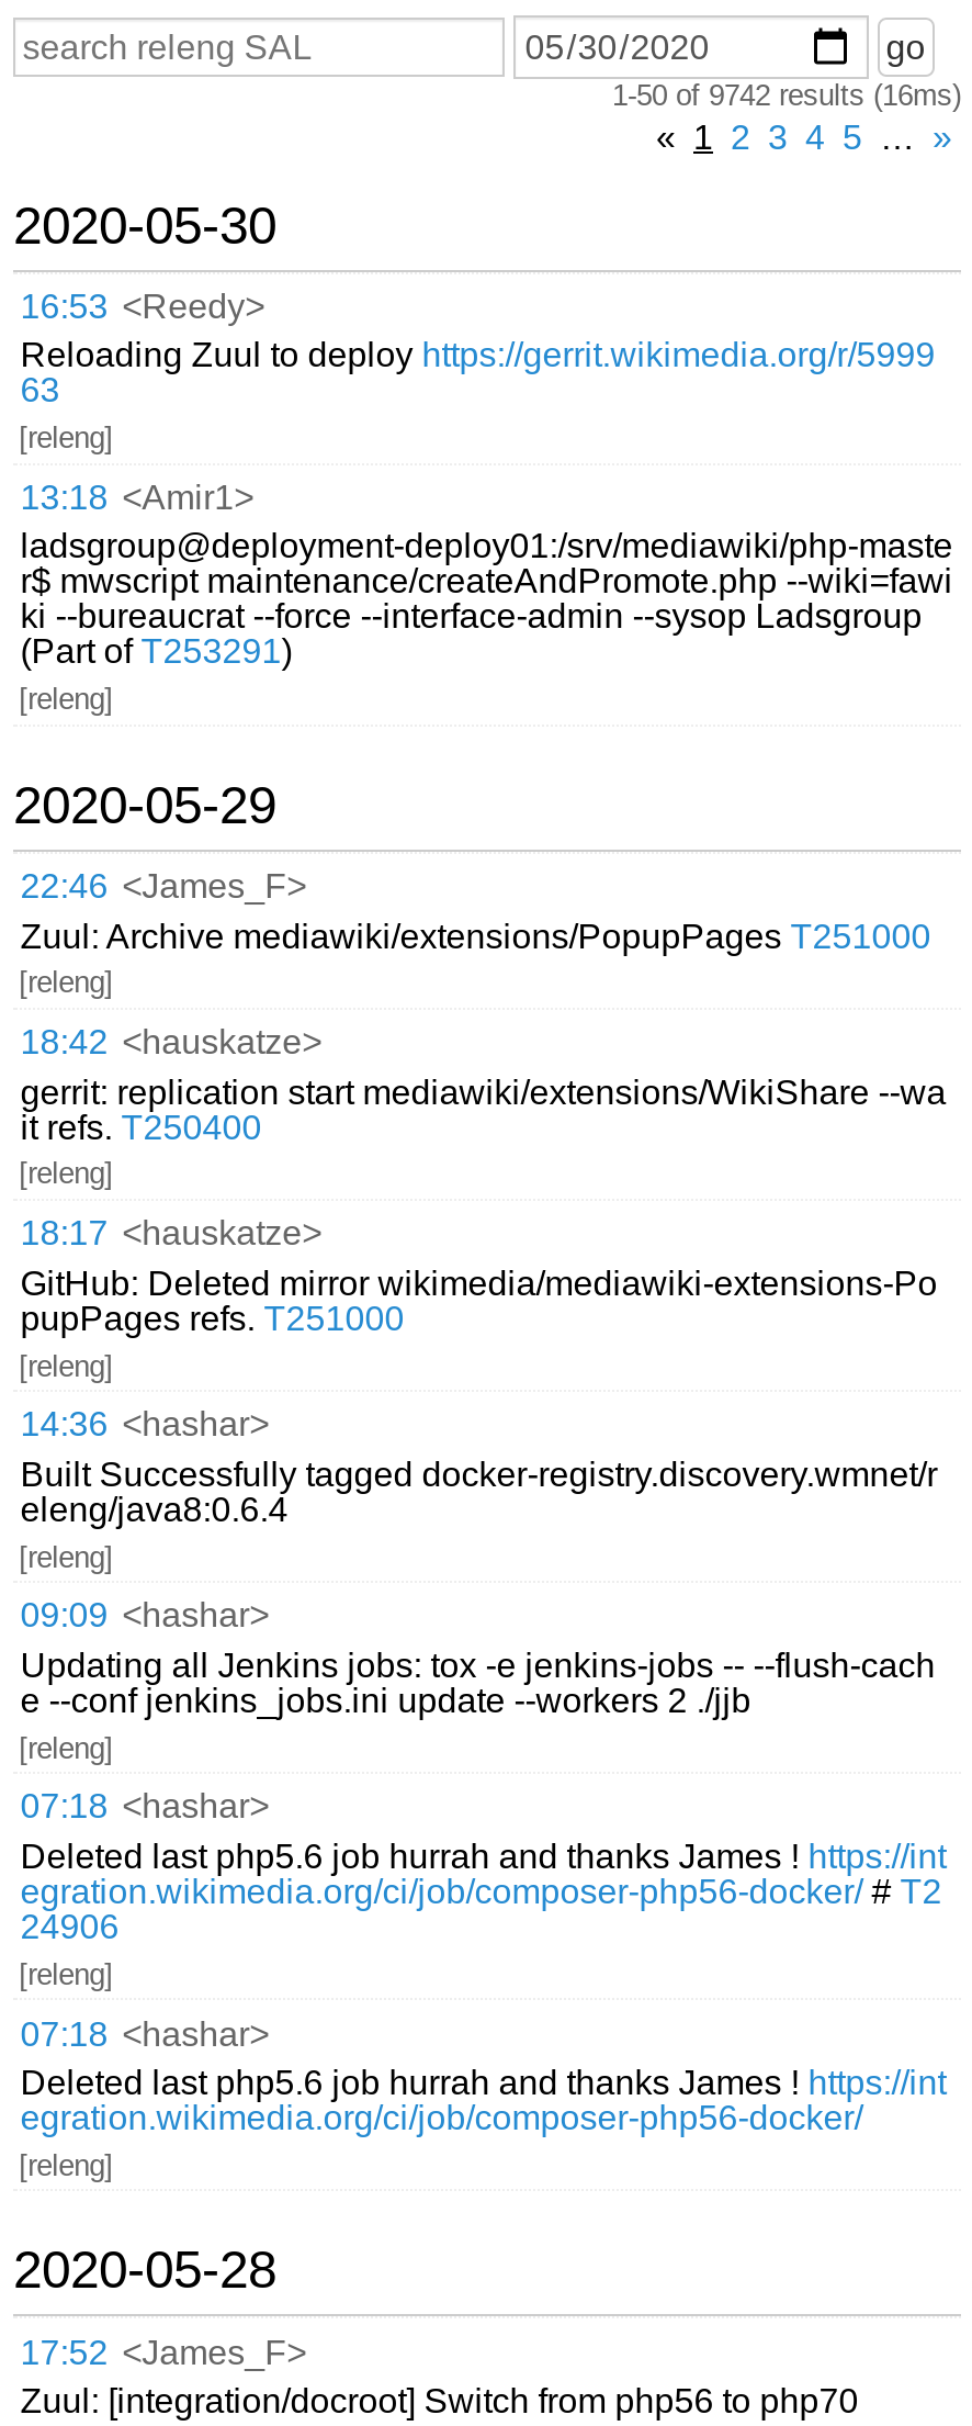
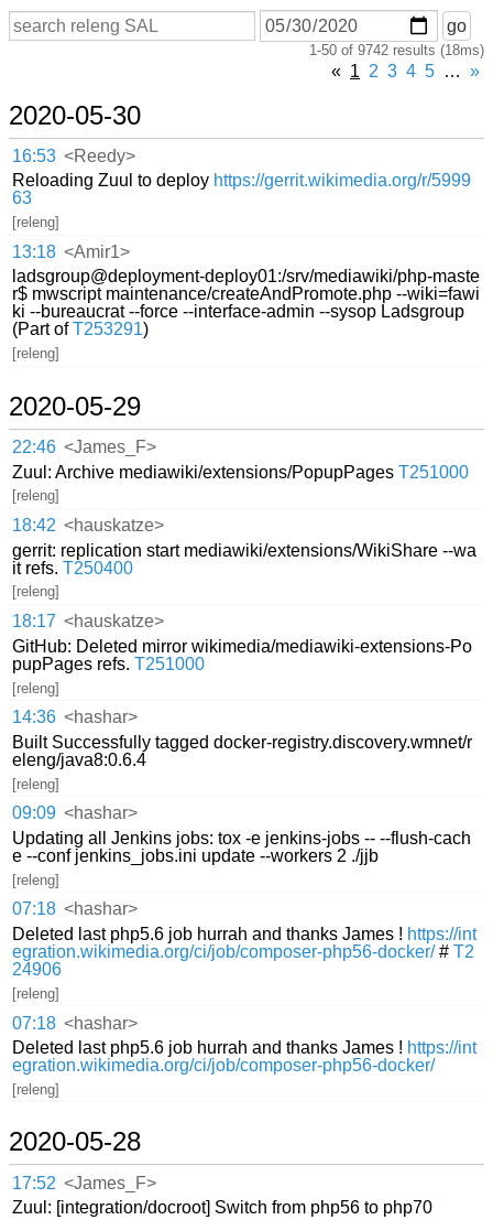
- 1-50 of 9742 results (16ms)
+ 1-50 of 9742 results (18ms)
